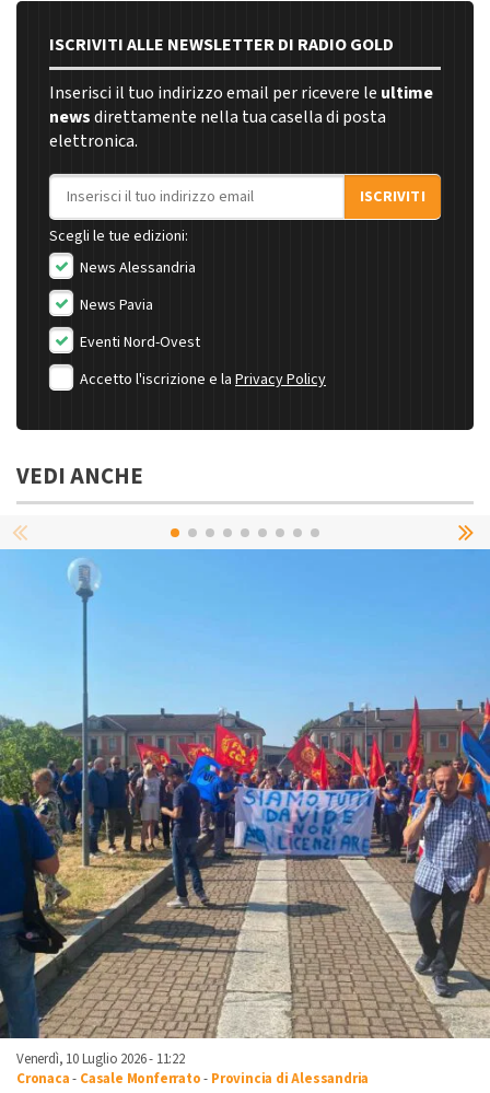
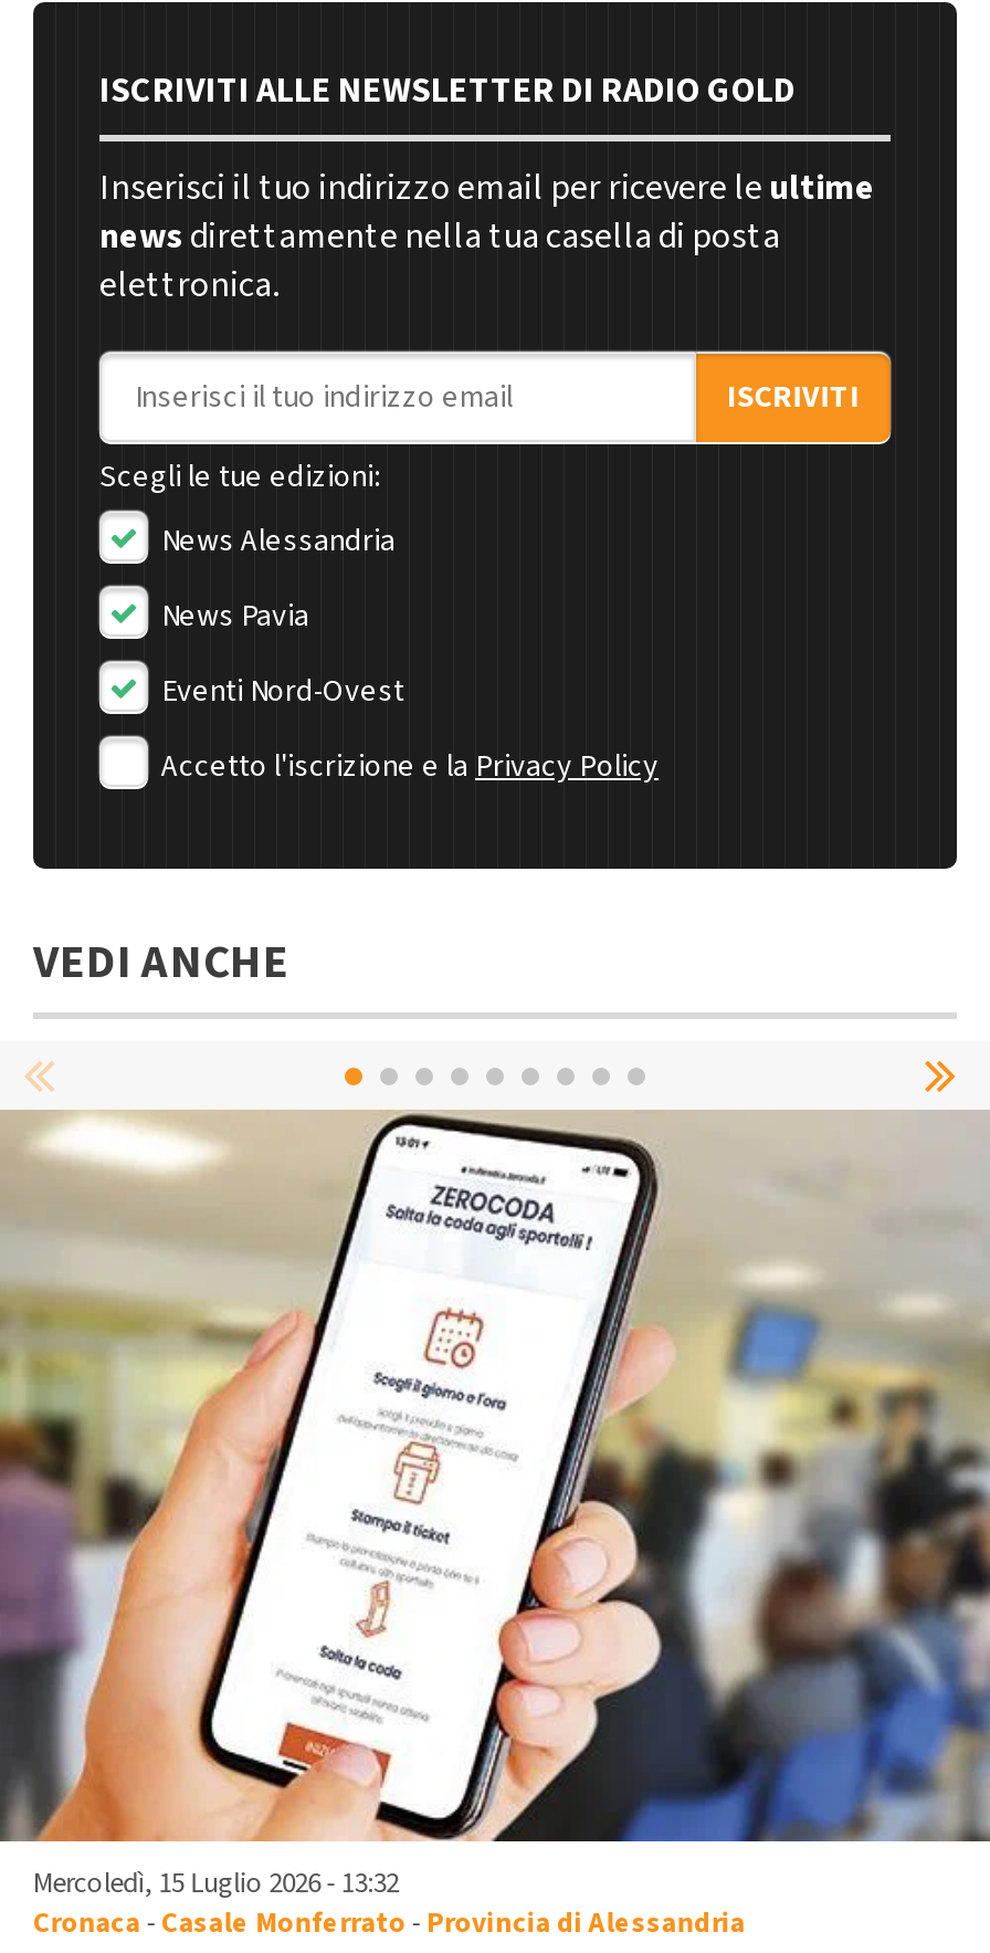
- [image]
- Venerdì, 10 Luglio 2026 - 11:22
+ [image]
+ Mercoledì, 15 Luglio 2026 - 13:32
